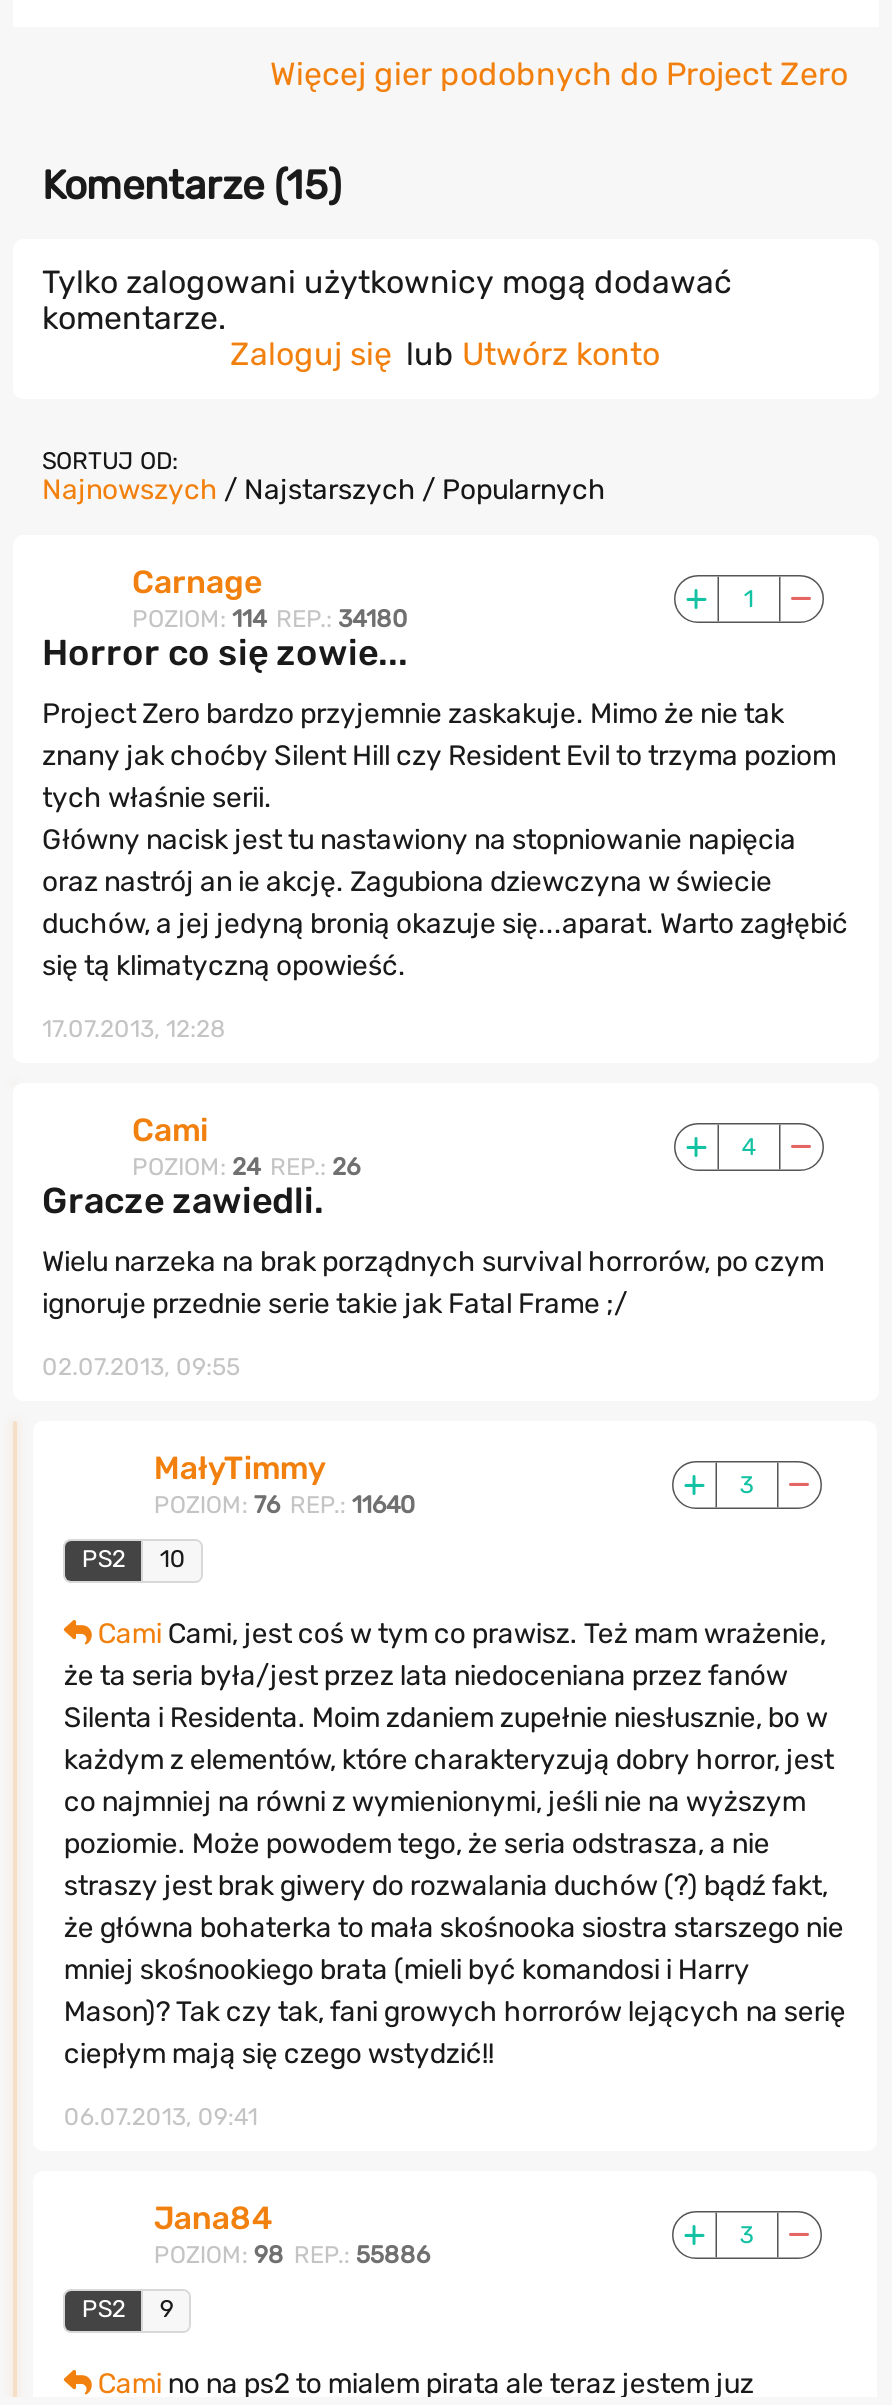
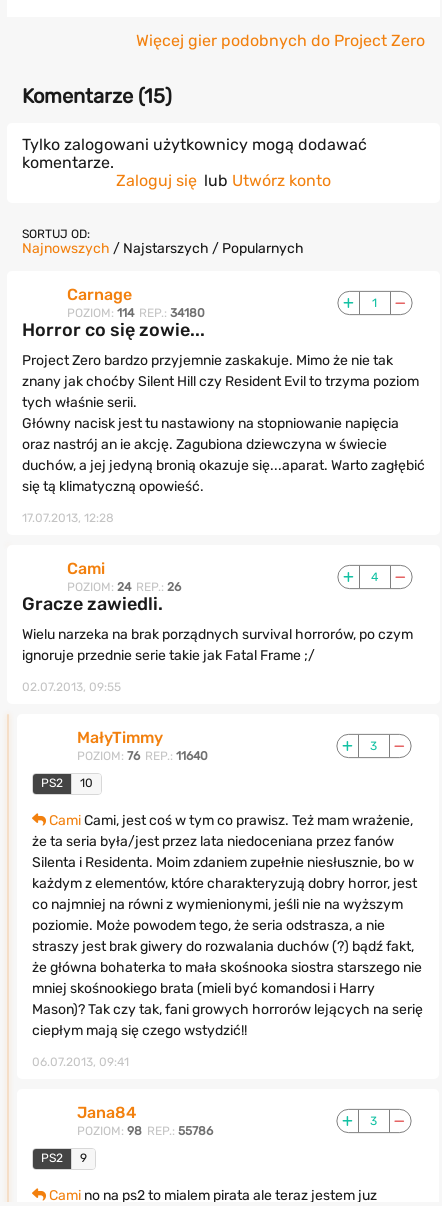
- POZIOM: 98 REP.: 55886
+ POZIOM: 98 REP.: 55786
